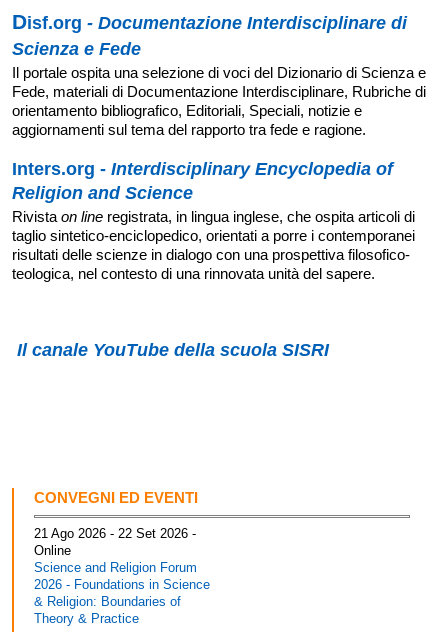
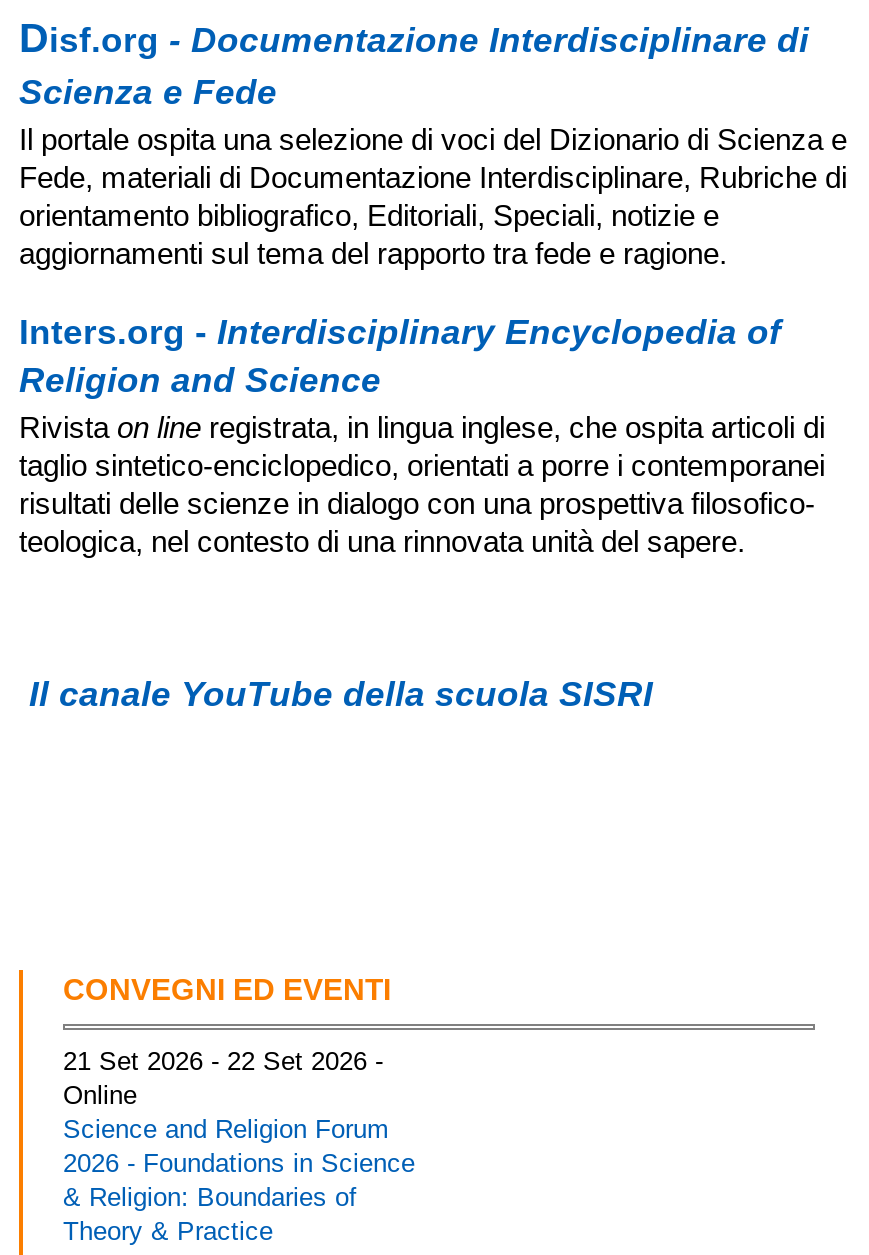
- 21 Ago 2026 - 22 Set 2026 -
+ 21 Set 2026 - 22 Set 2026 -
